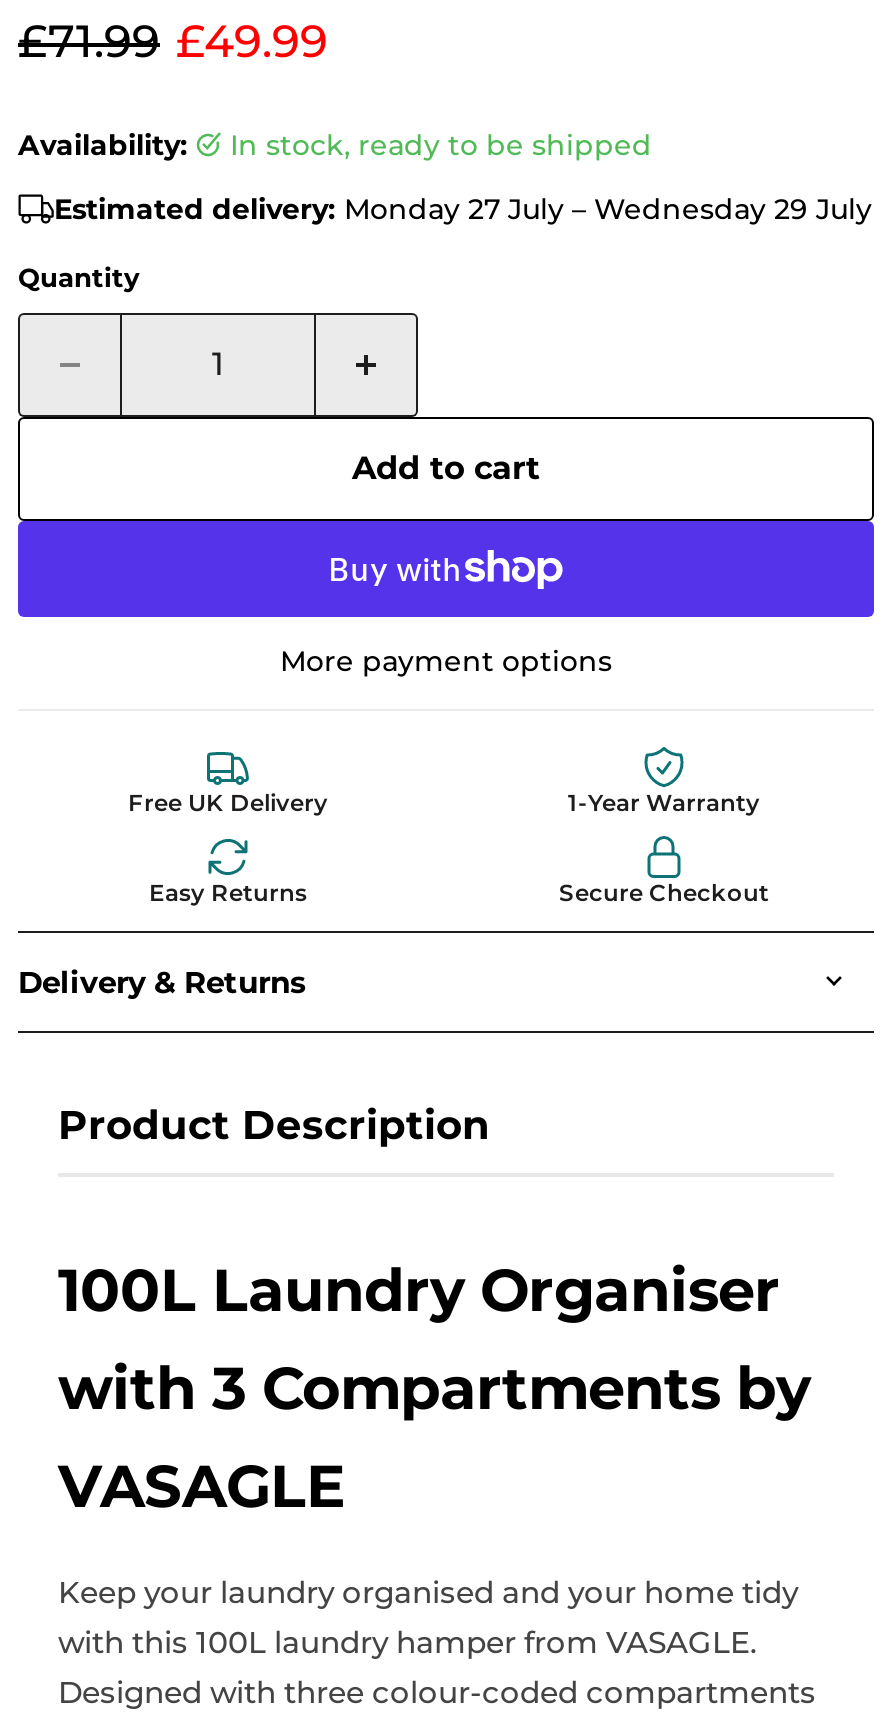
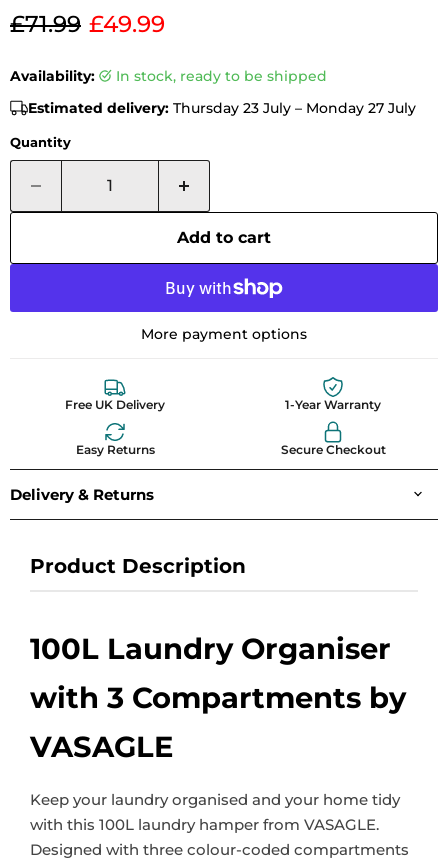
- Estimated delivery: Monday 27 July – Wednesday 29 July
+ Estimated delivery: Thursday 23 July – Monday 27 July
